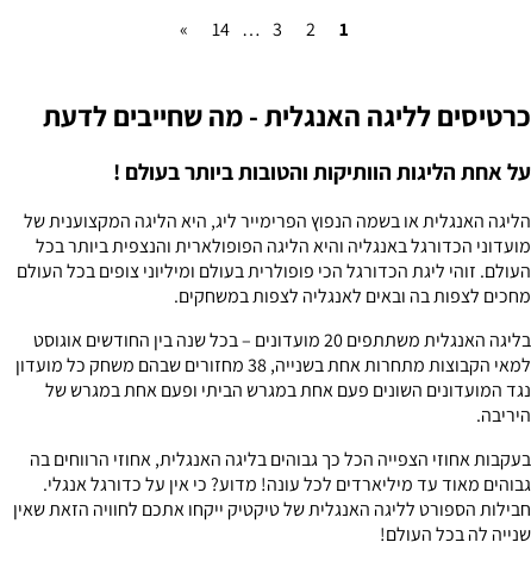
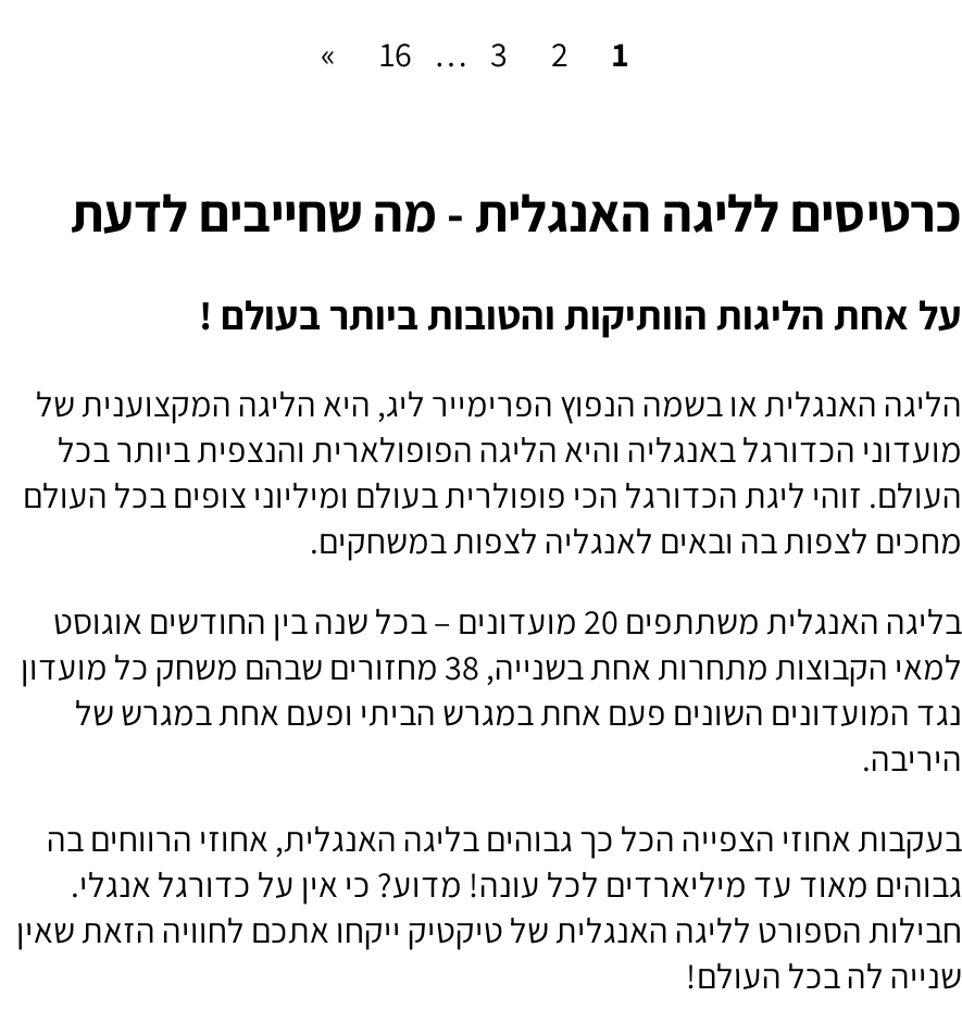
- 14
+ 16
